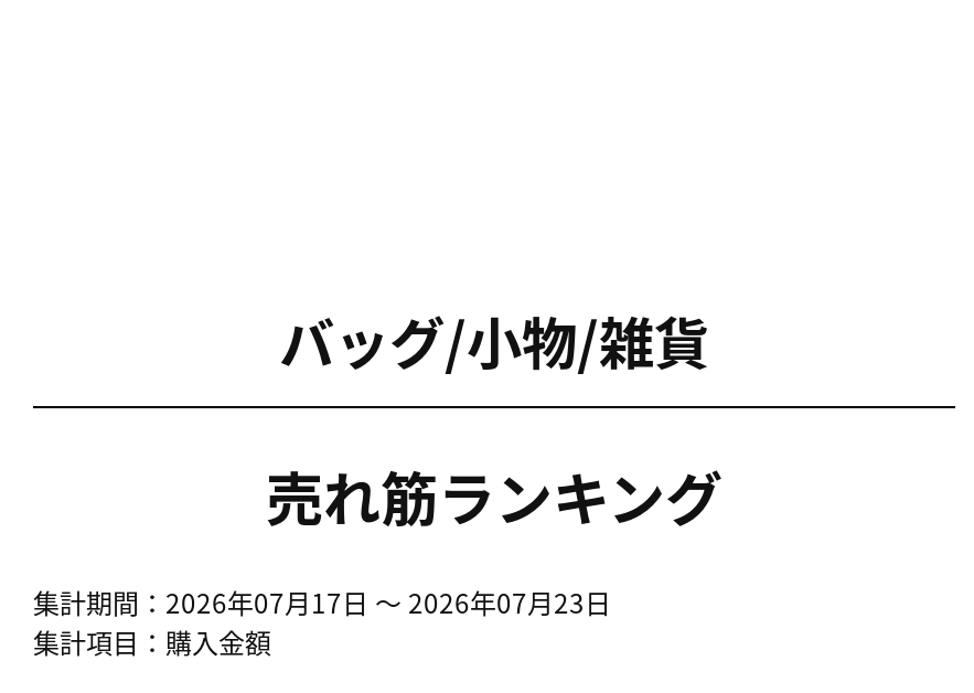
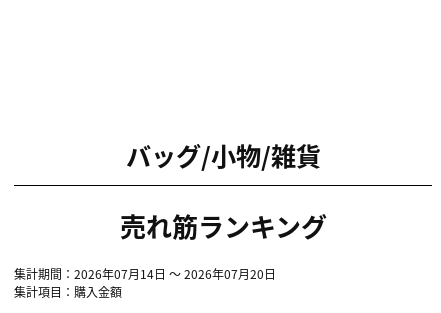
- 集計期間：2026年07月17日 ～ 2026年07月23日
+ 集計期間：2026年07月14日 ～ 2026年07月20日
